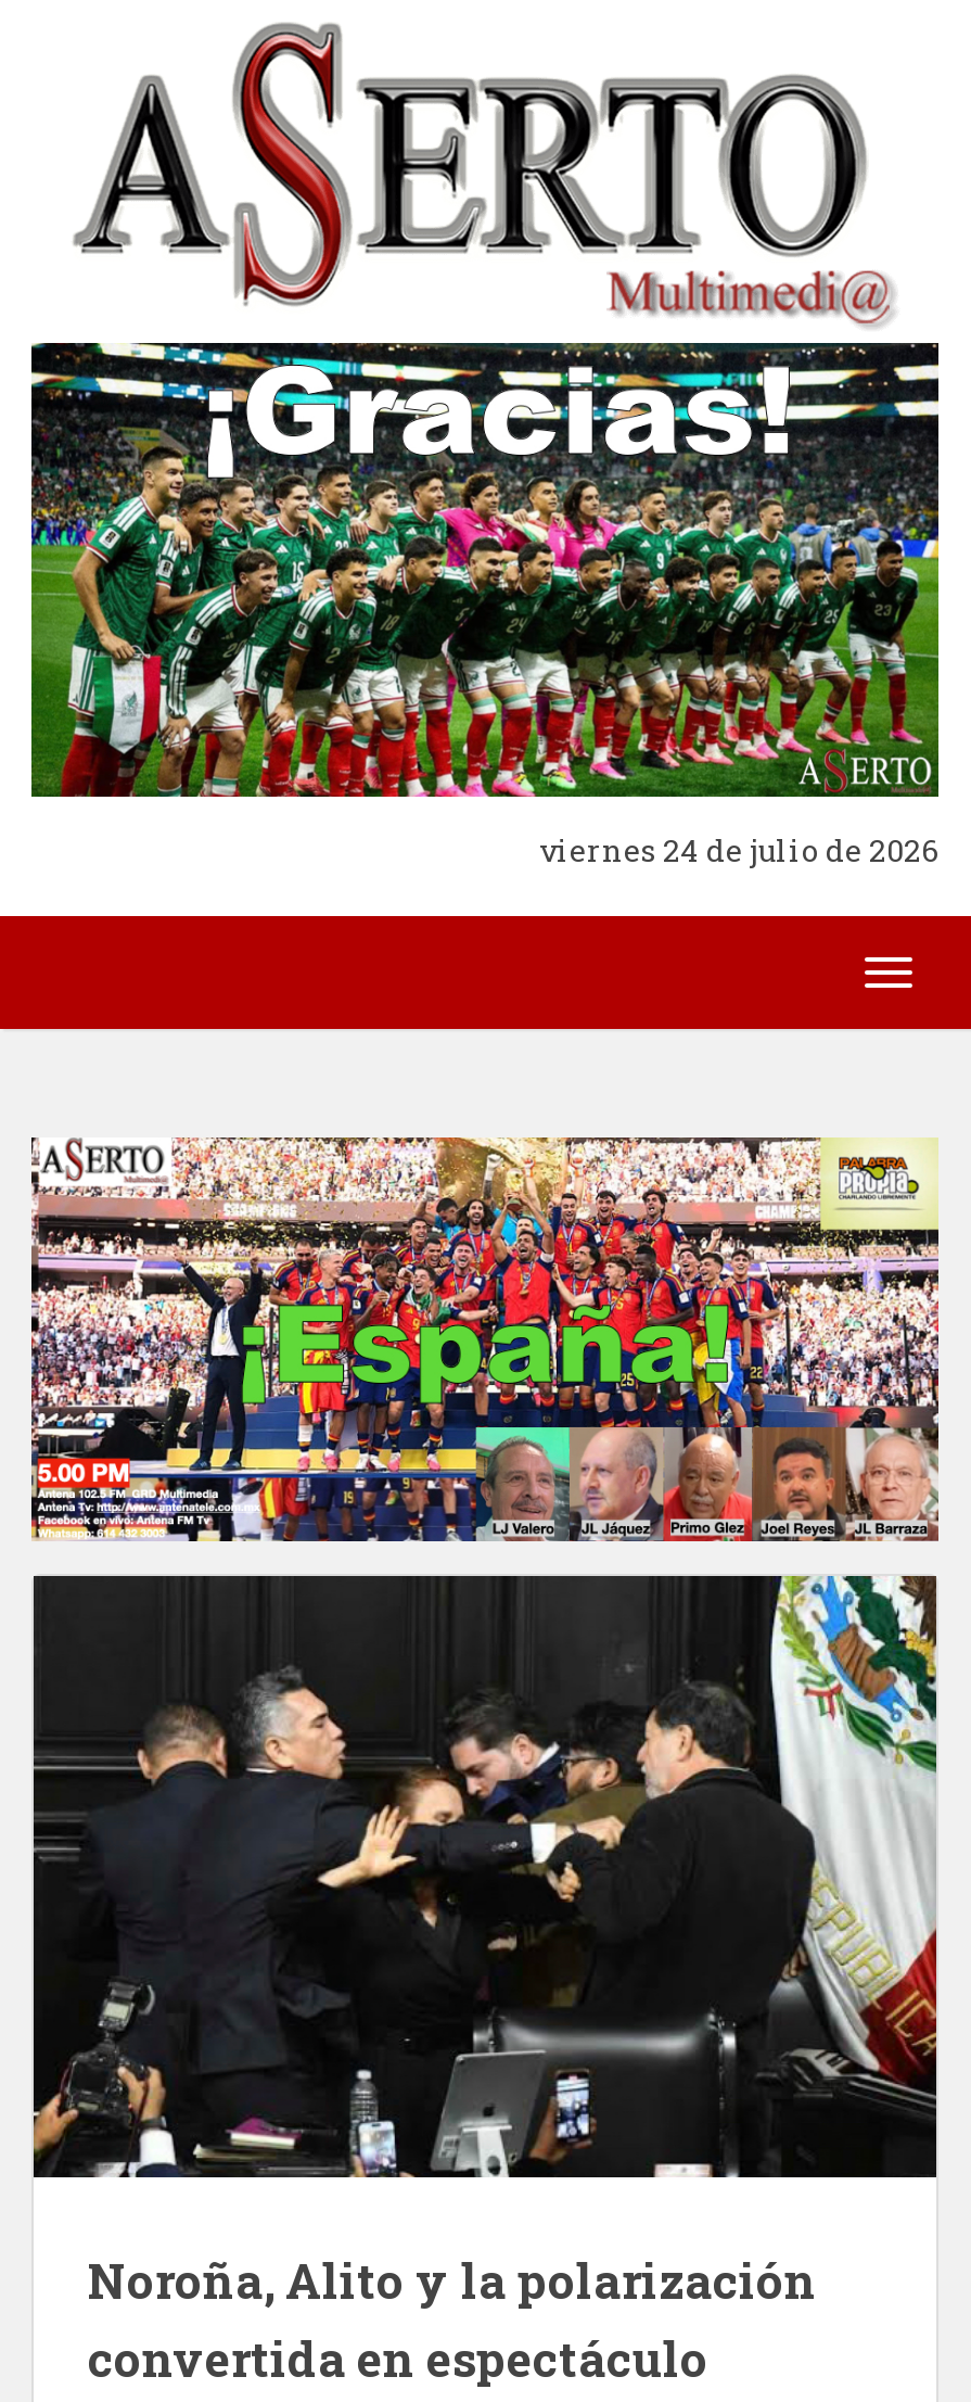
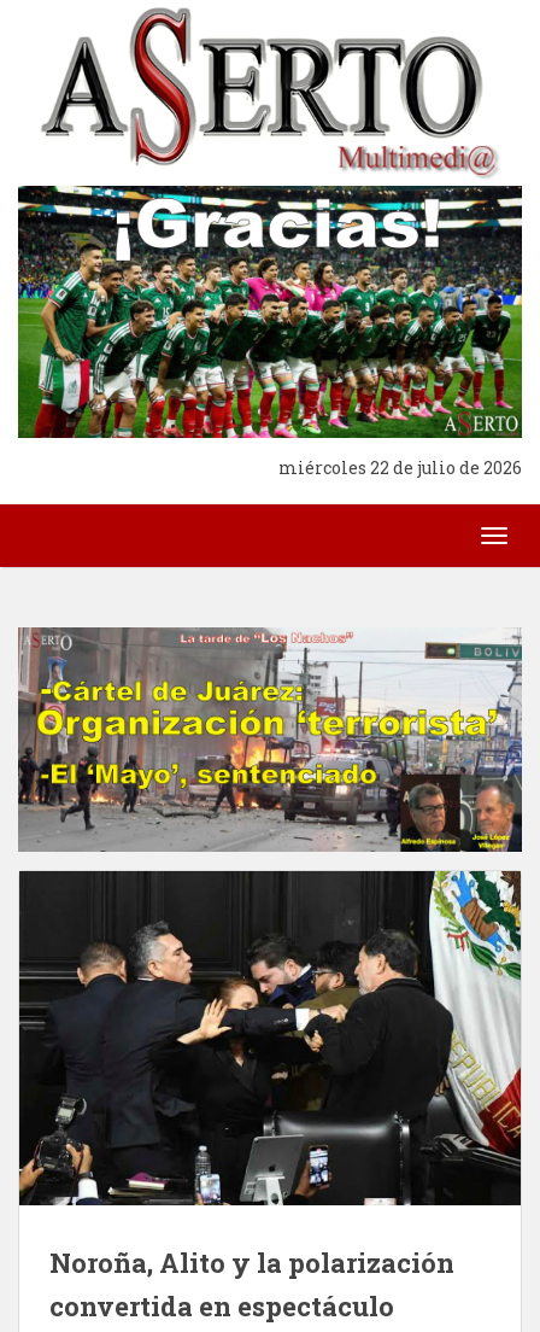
- viernes 24 de julio de 2026
+ miércoles 22 de julio de 2026

- [image]
+ [image]
